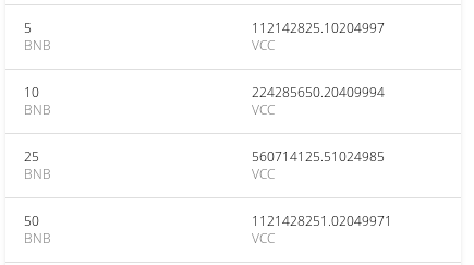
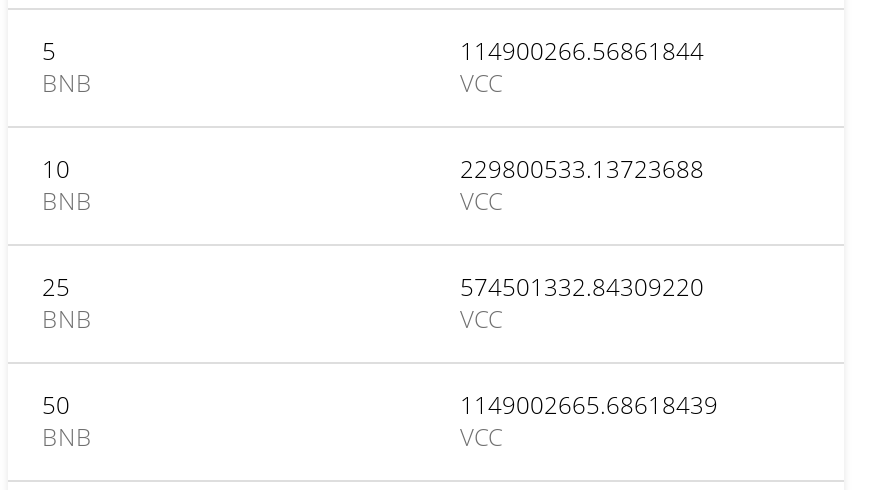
- 112142825.10204997
+ 114900266.56861844

- 224285650.20409994
+ 229800533.13723688

- 560714125.51024985
+ 574501332.84309220

- 1121428251.02049971
+ 1149002665.68618439
